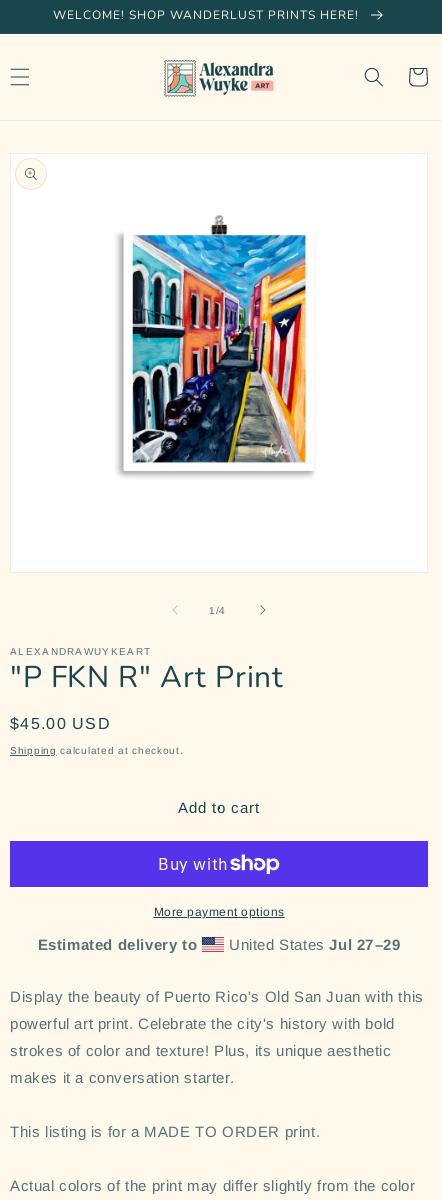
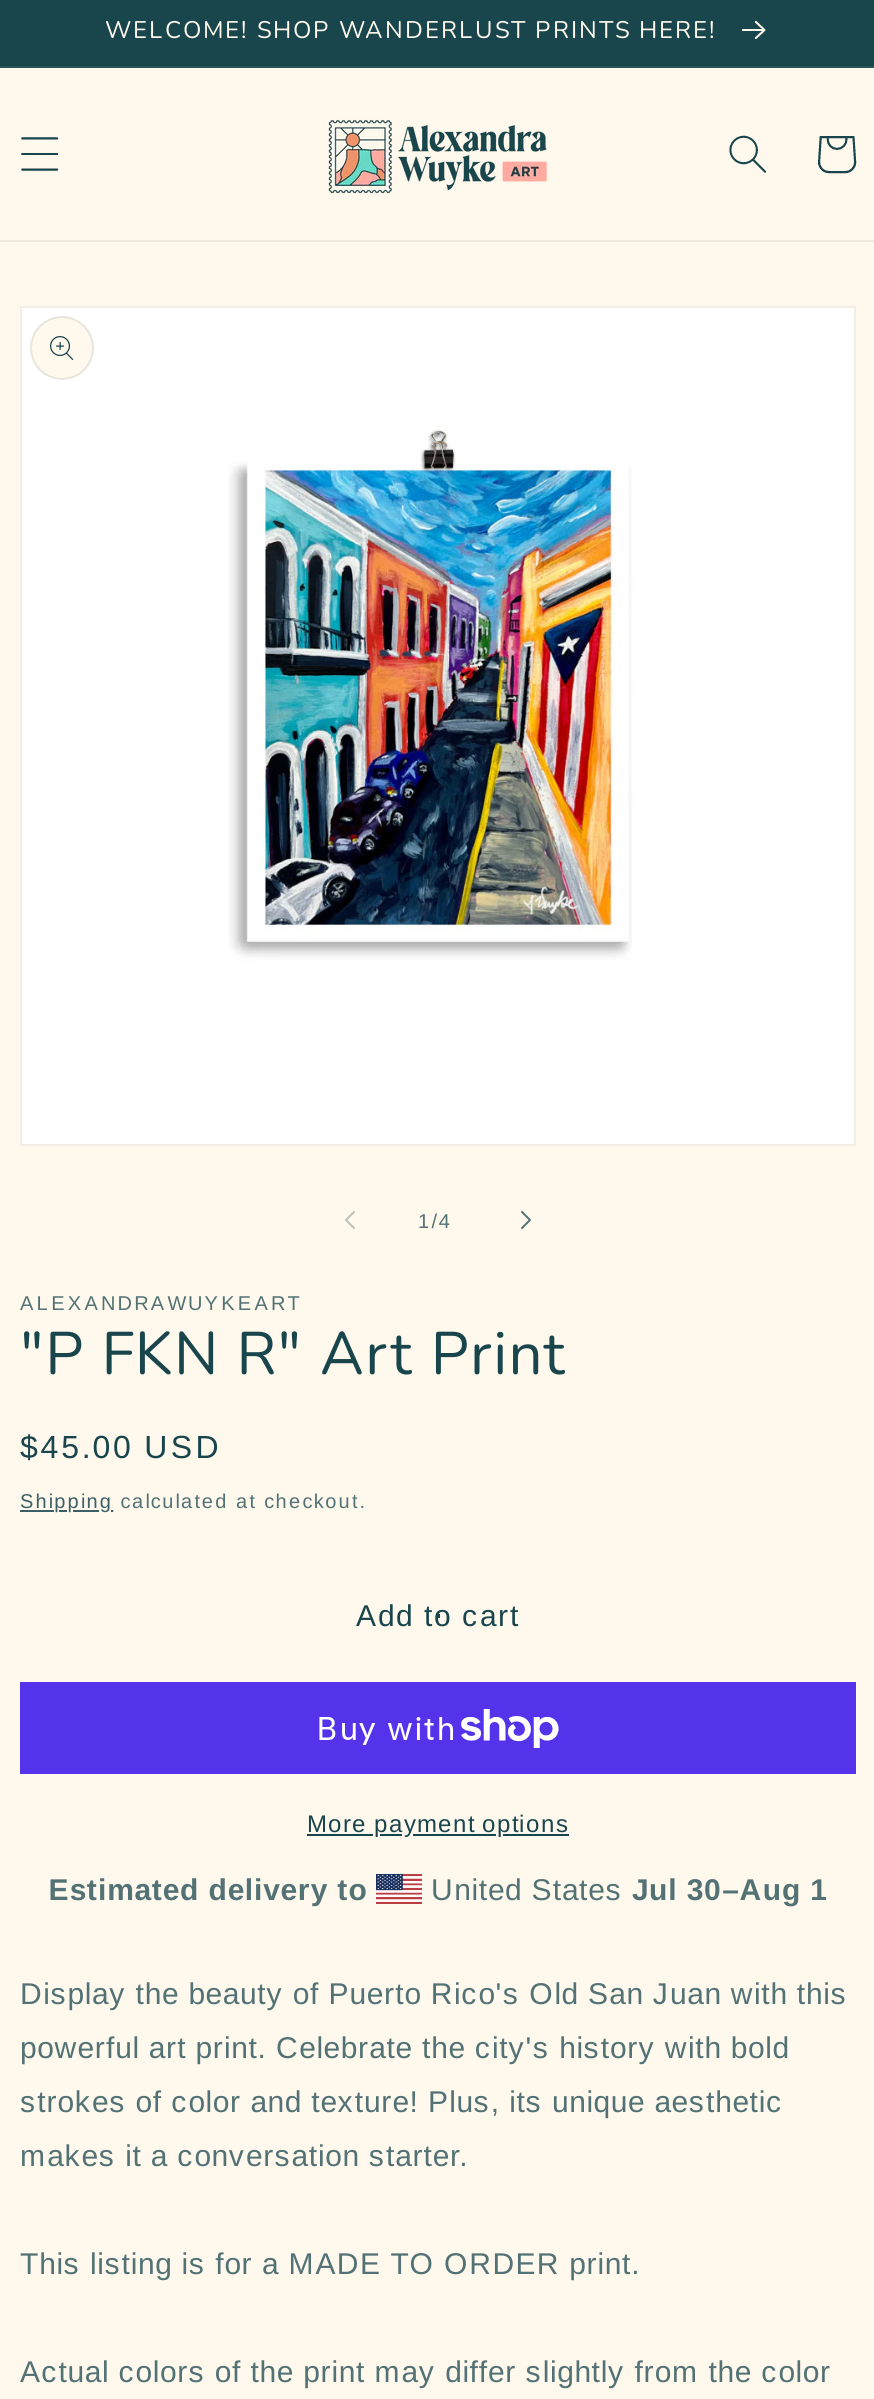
- United States Jul 27–29
+ United States Jul 30–Aug 1
